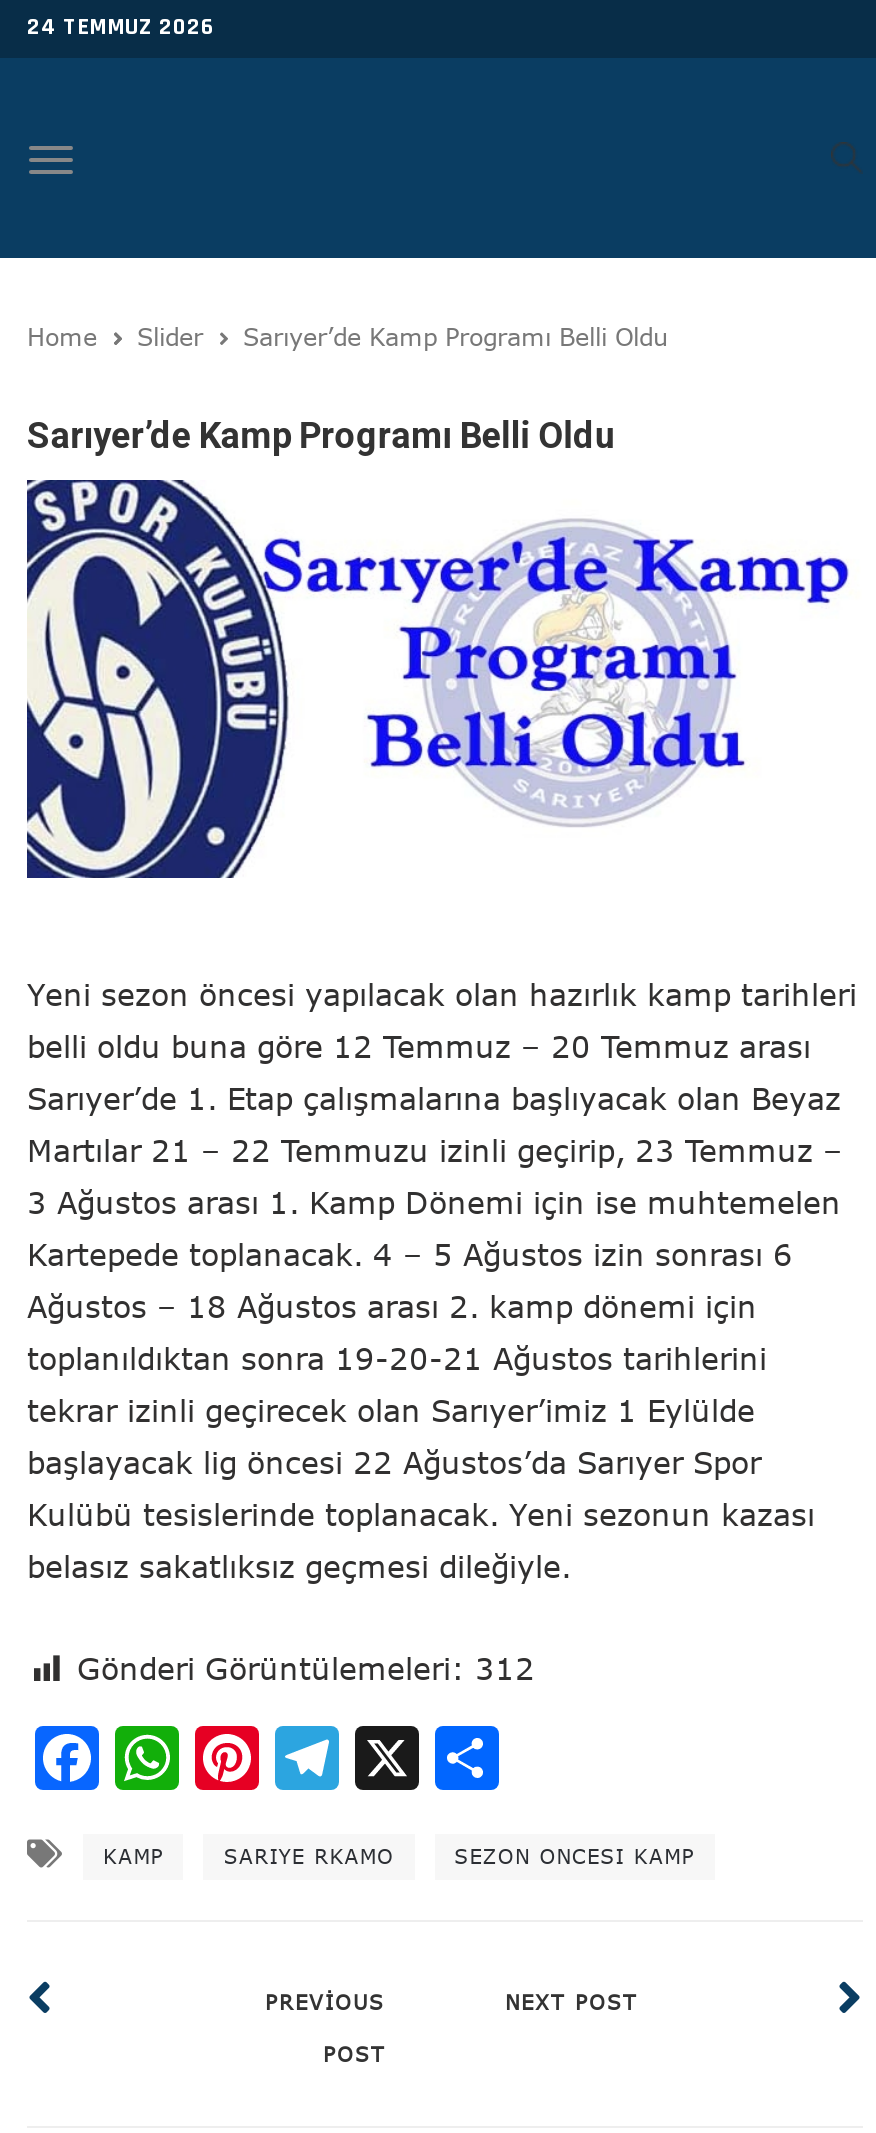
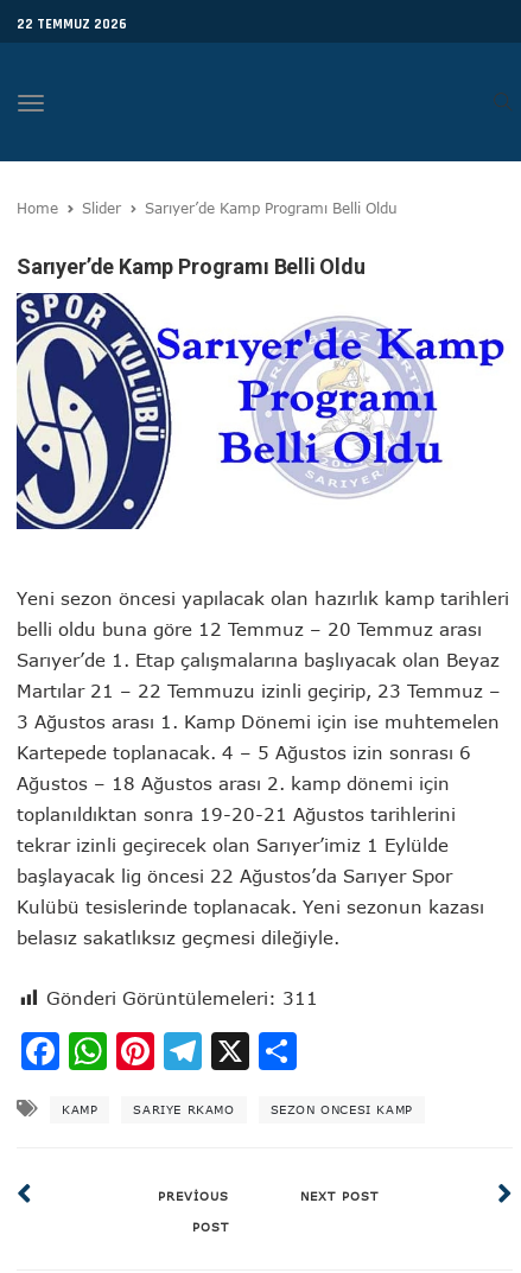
- 24 TEMMUZ 2026
+ 22 TEMMUZ 2026

- Gönderi Görüntülemeleri: 312
+ Gönderi Görüntülemeleri: 311
